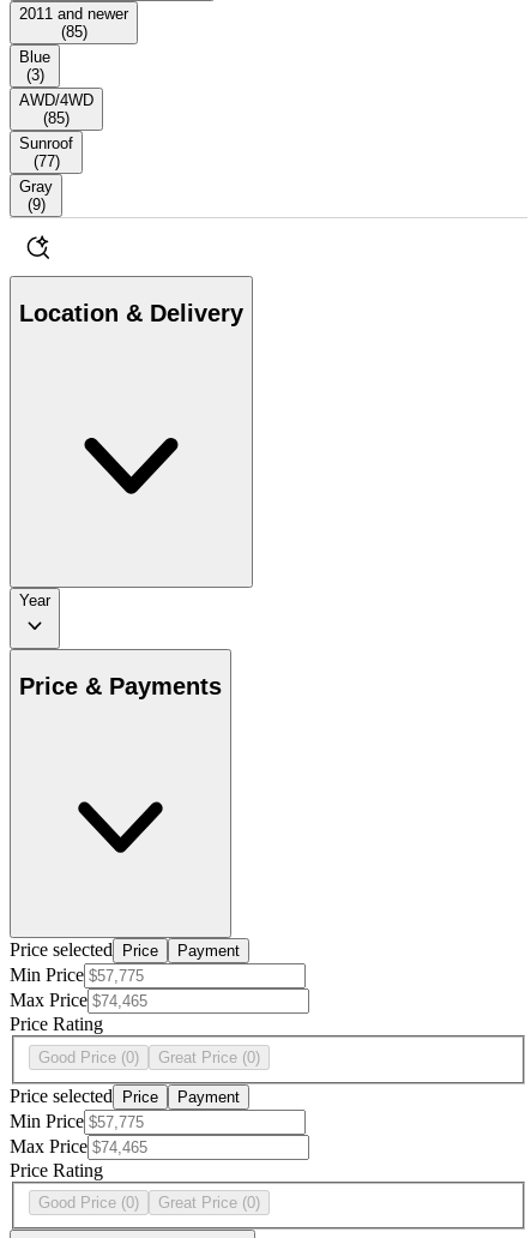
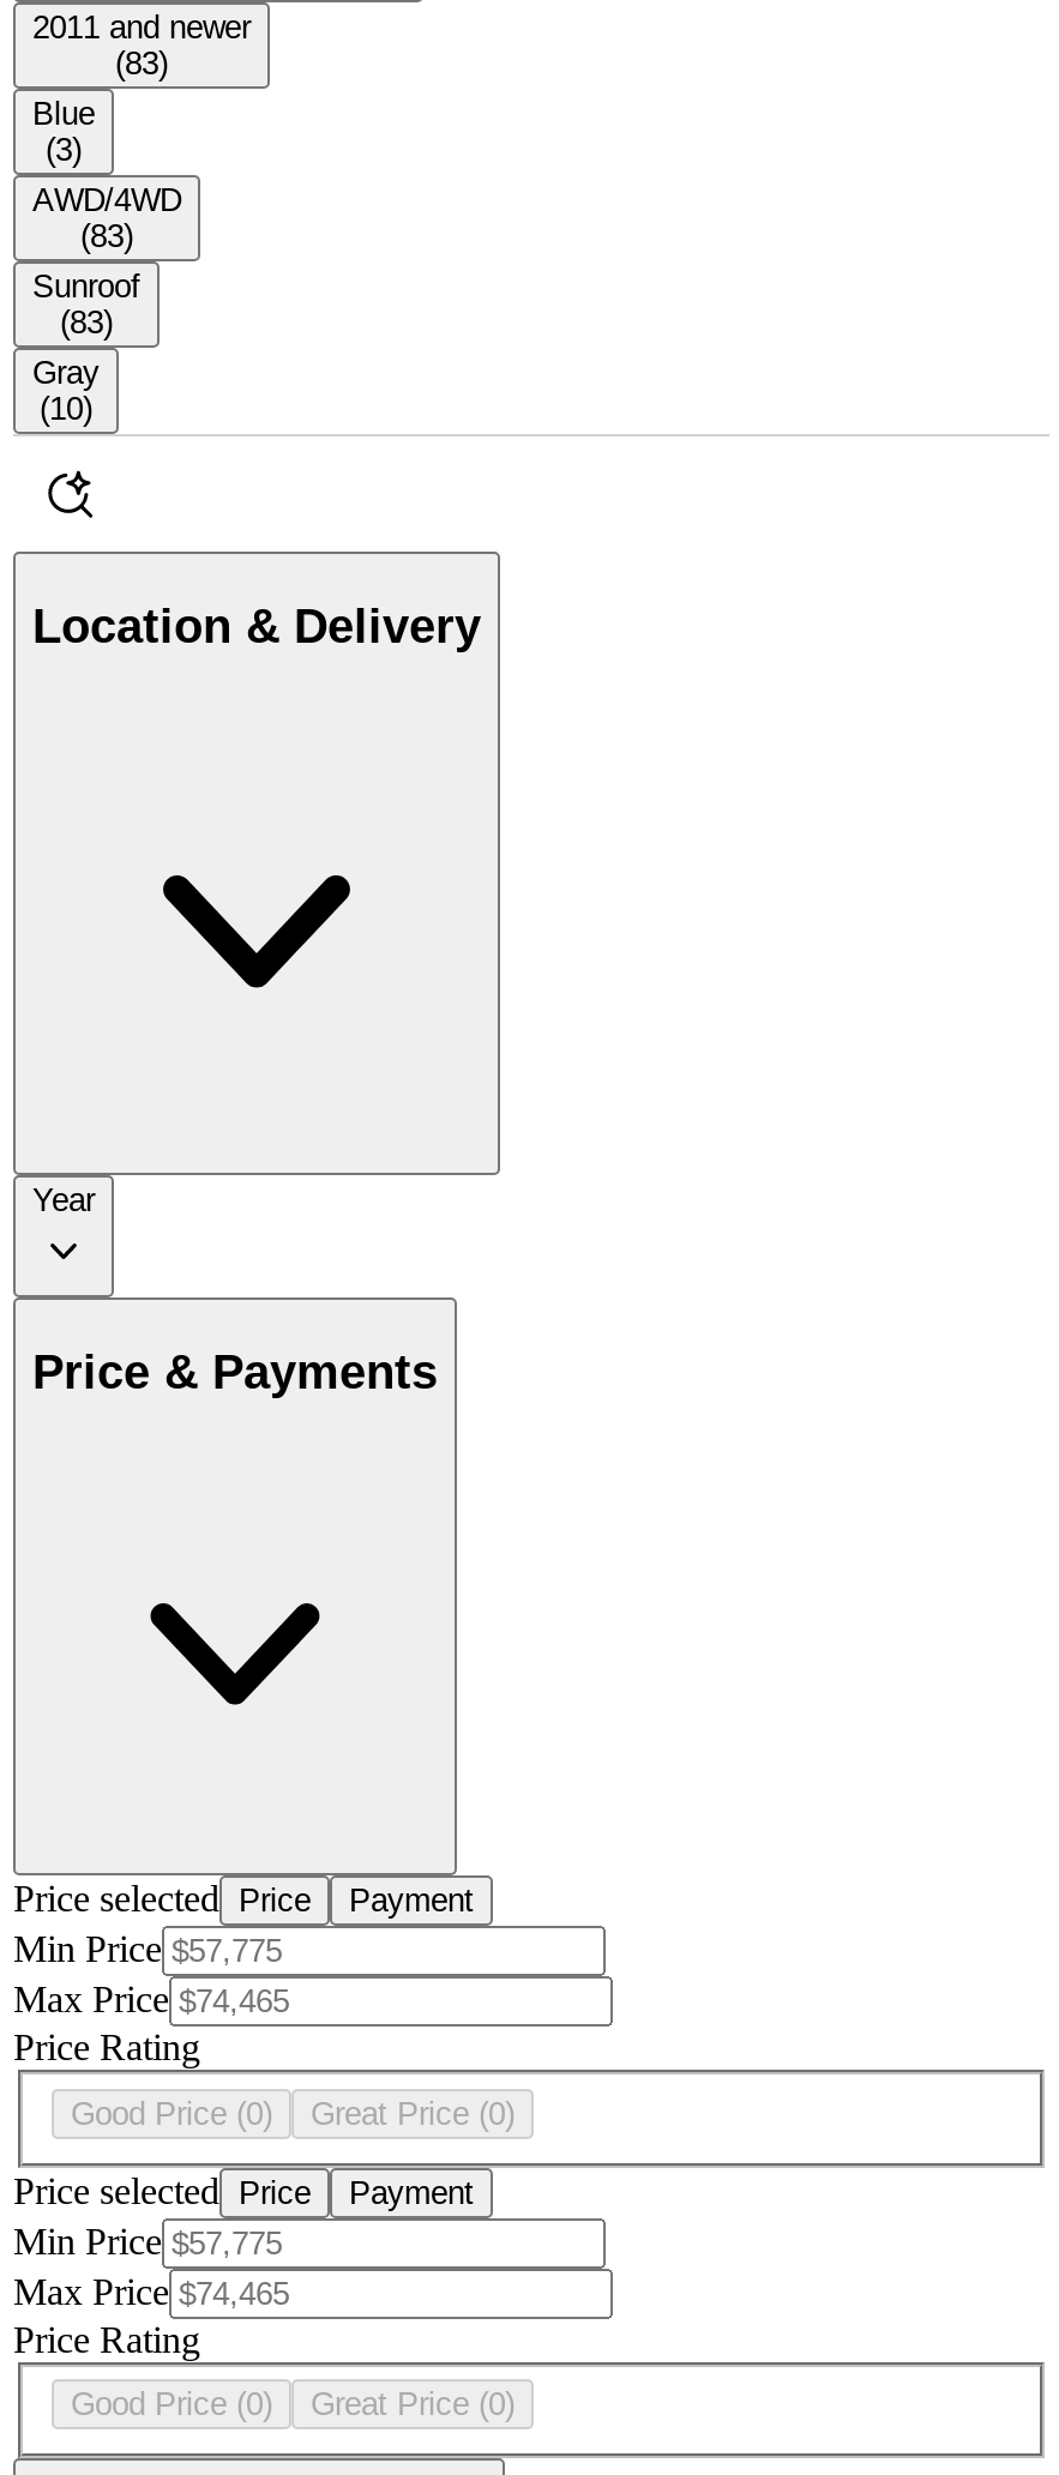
- (85)
+ (83)

- (85)
+ (83)

- (77)
+ (83)

- (9)
+ (10)
